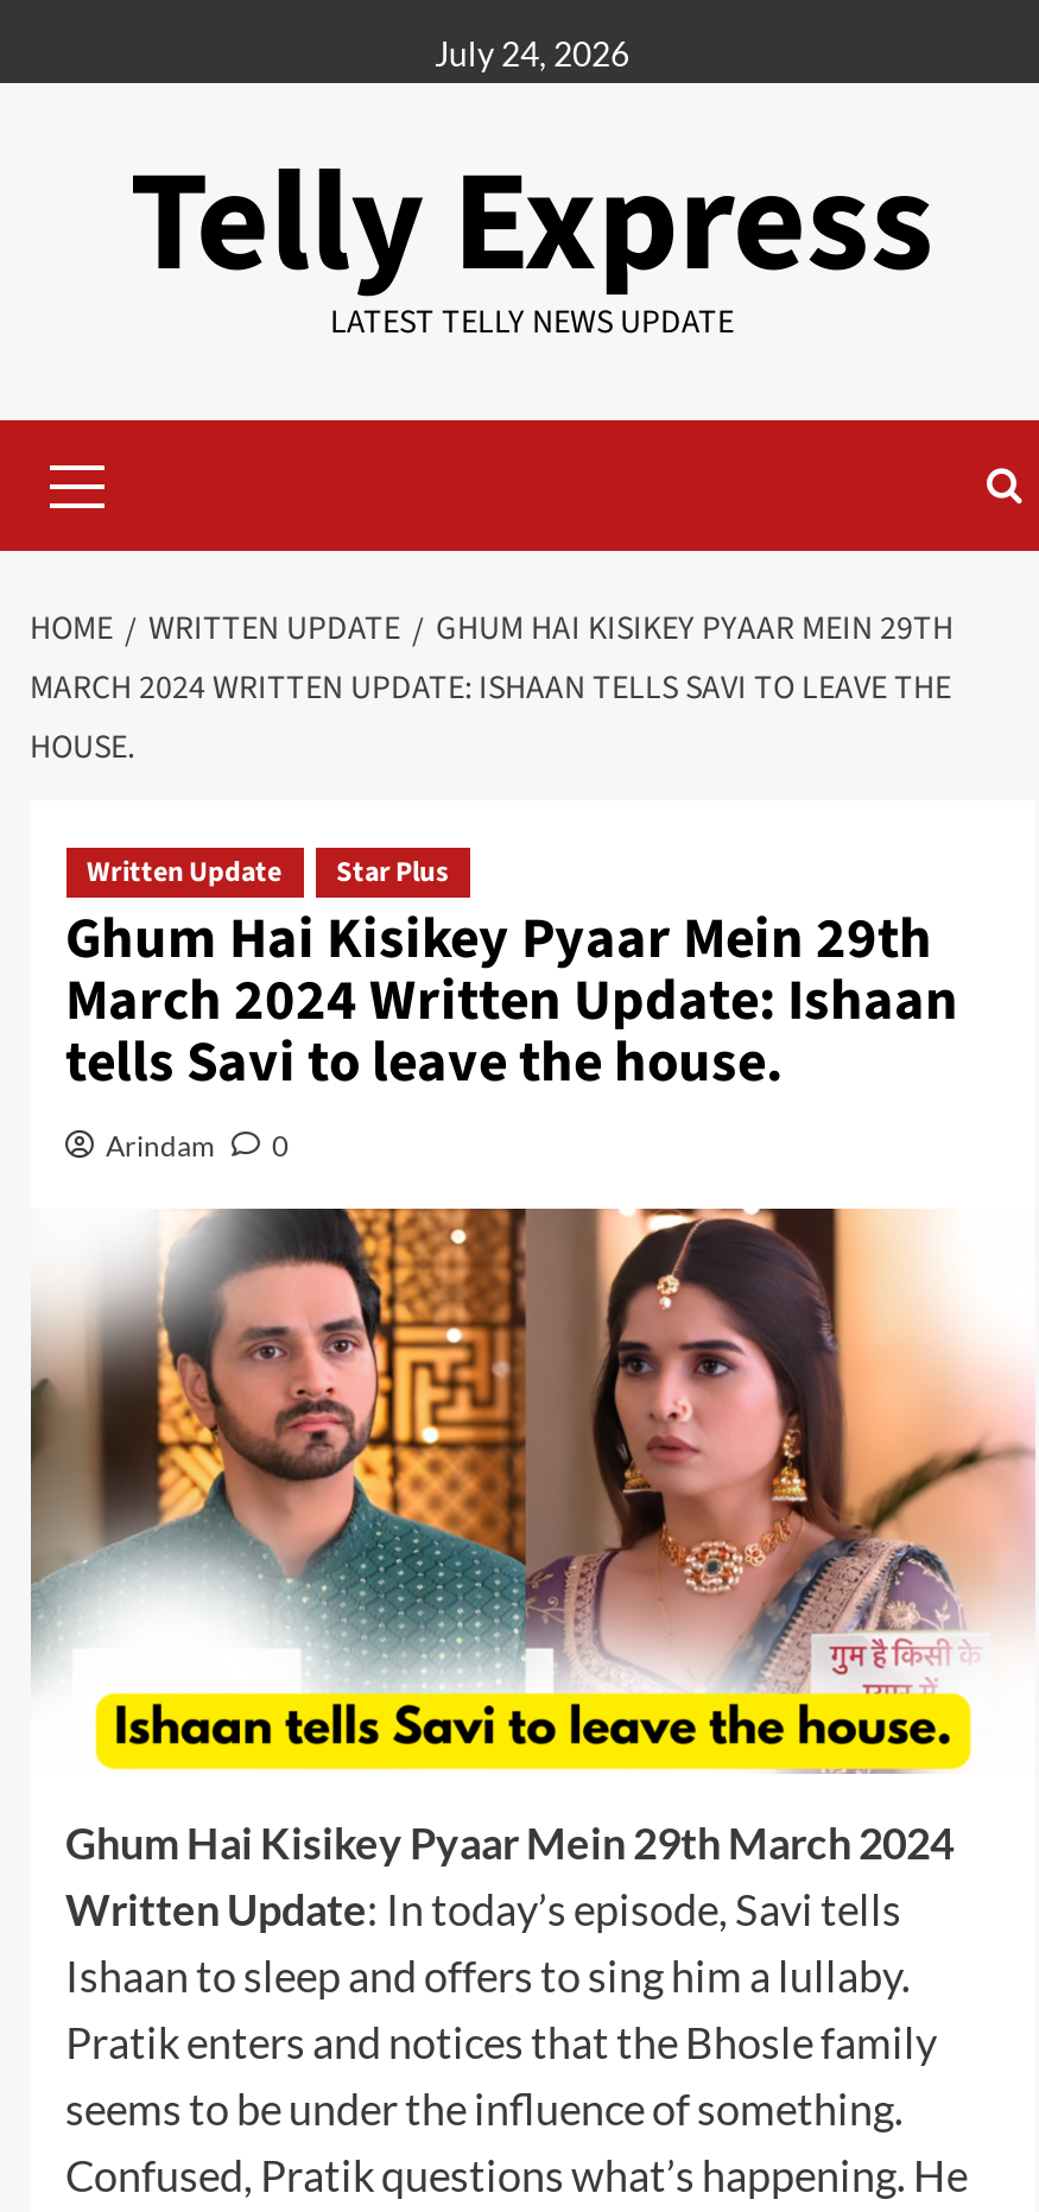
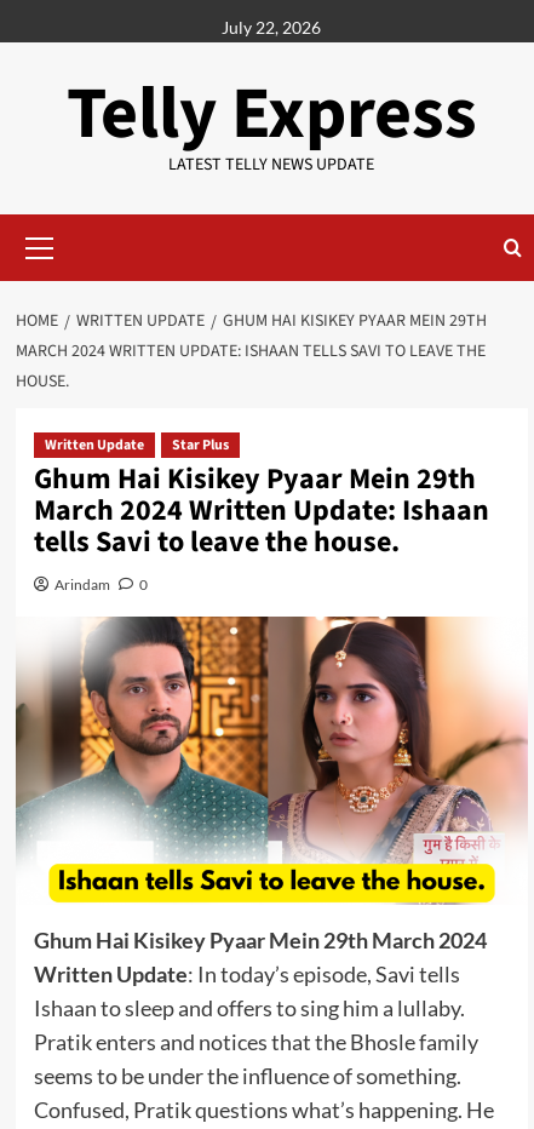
- July 24, 2026
+ July 22, 2026
